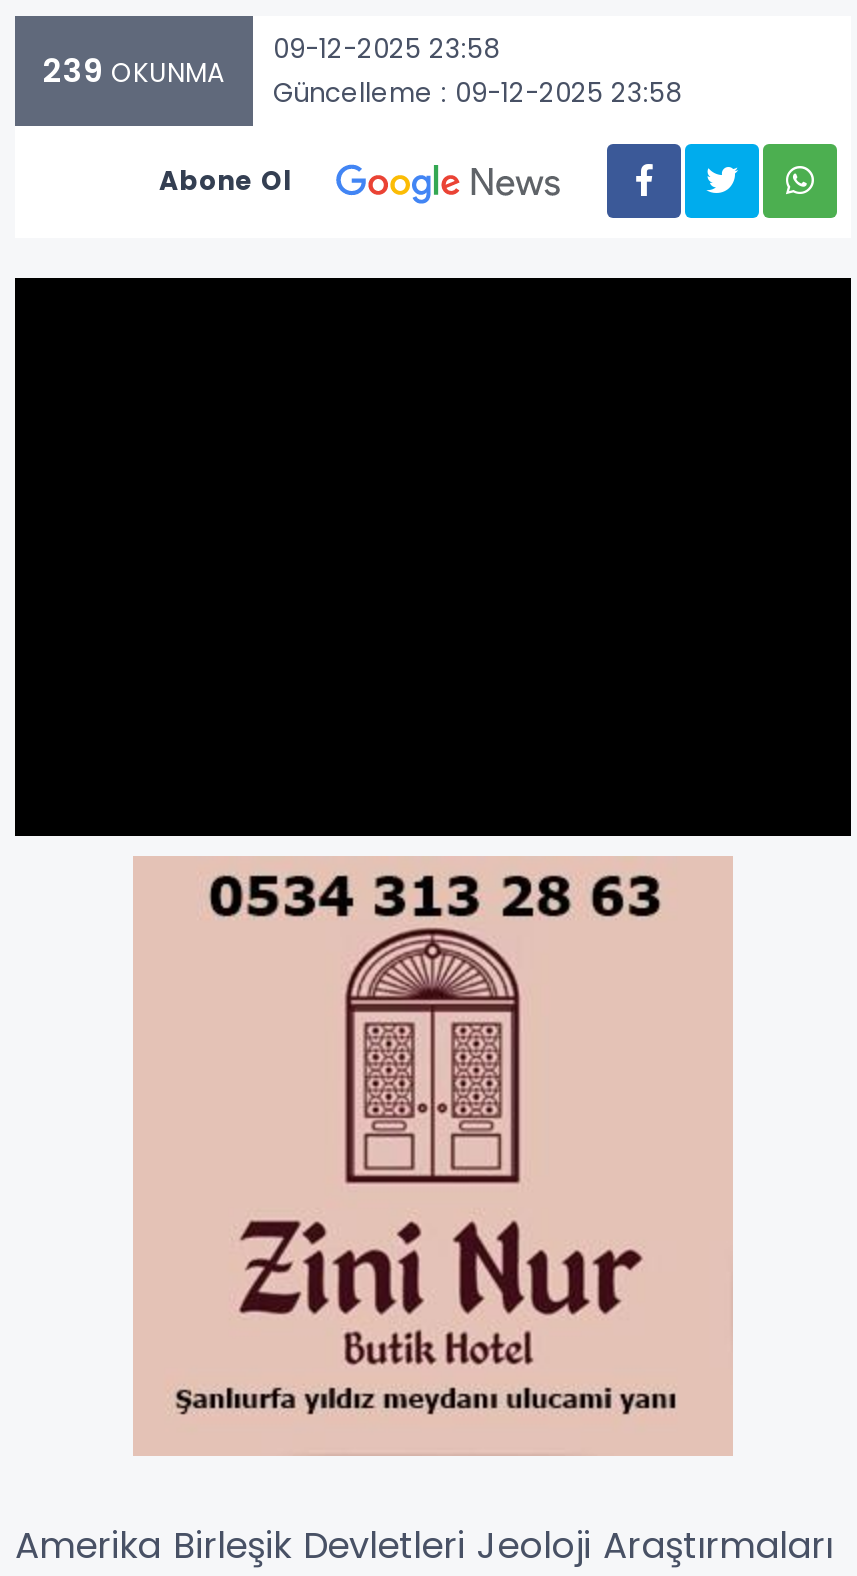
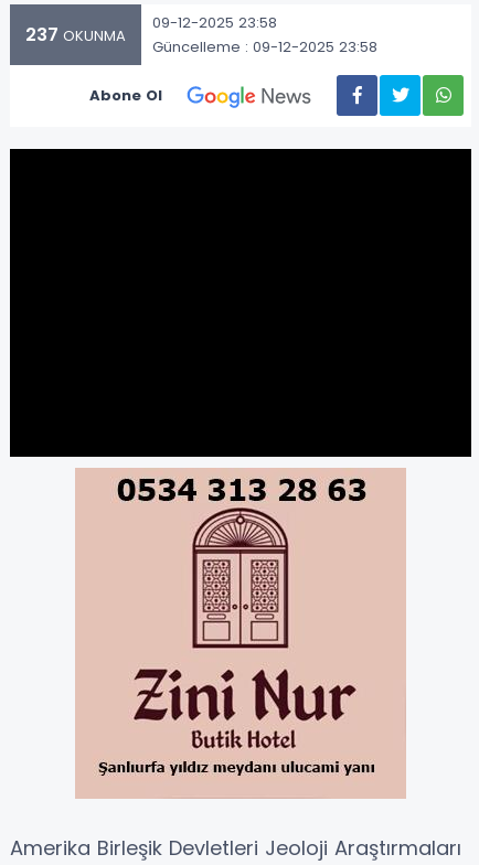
- 239 OKUNMA 09-12-2025 23:58 Güncelleme : 09-12-2025 23:58
+ 237 OKUNMA 09-12-2025 23:58 Güncelleme : 09-12-2025 23:58
